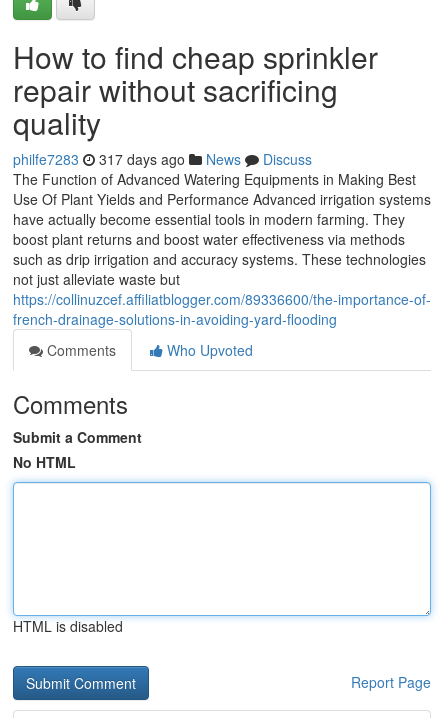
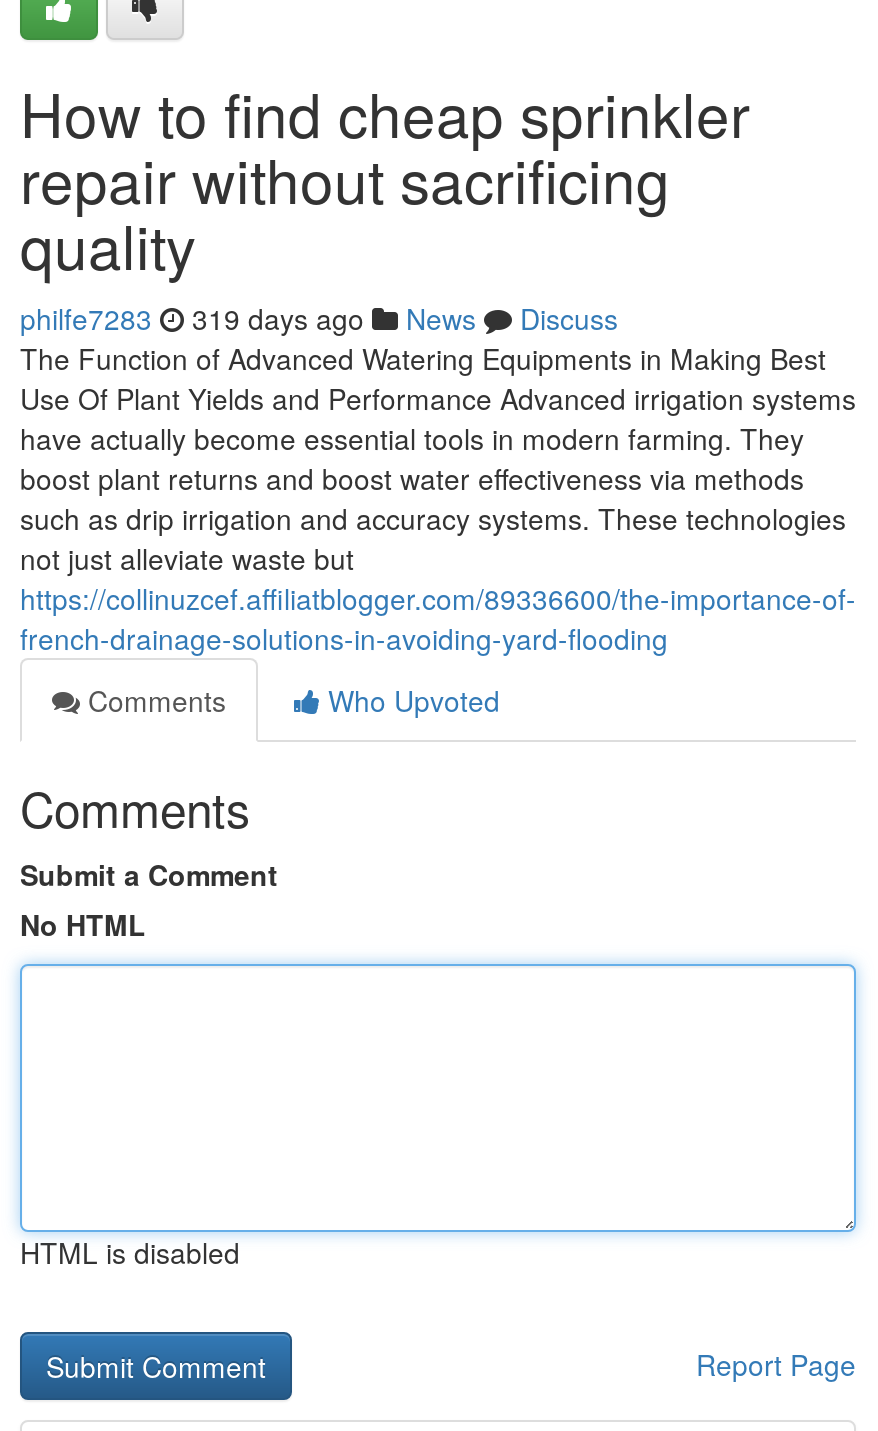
- philfe7283 317 days ago News Discuss
+ philfe7283 319 days ago News Discuss
